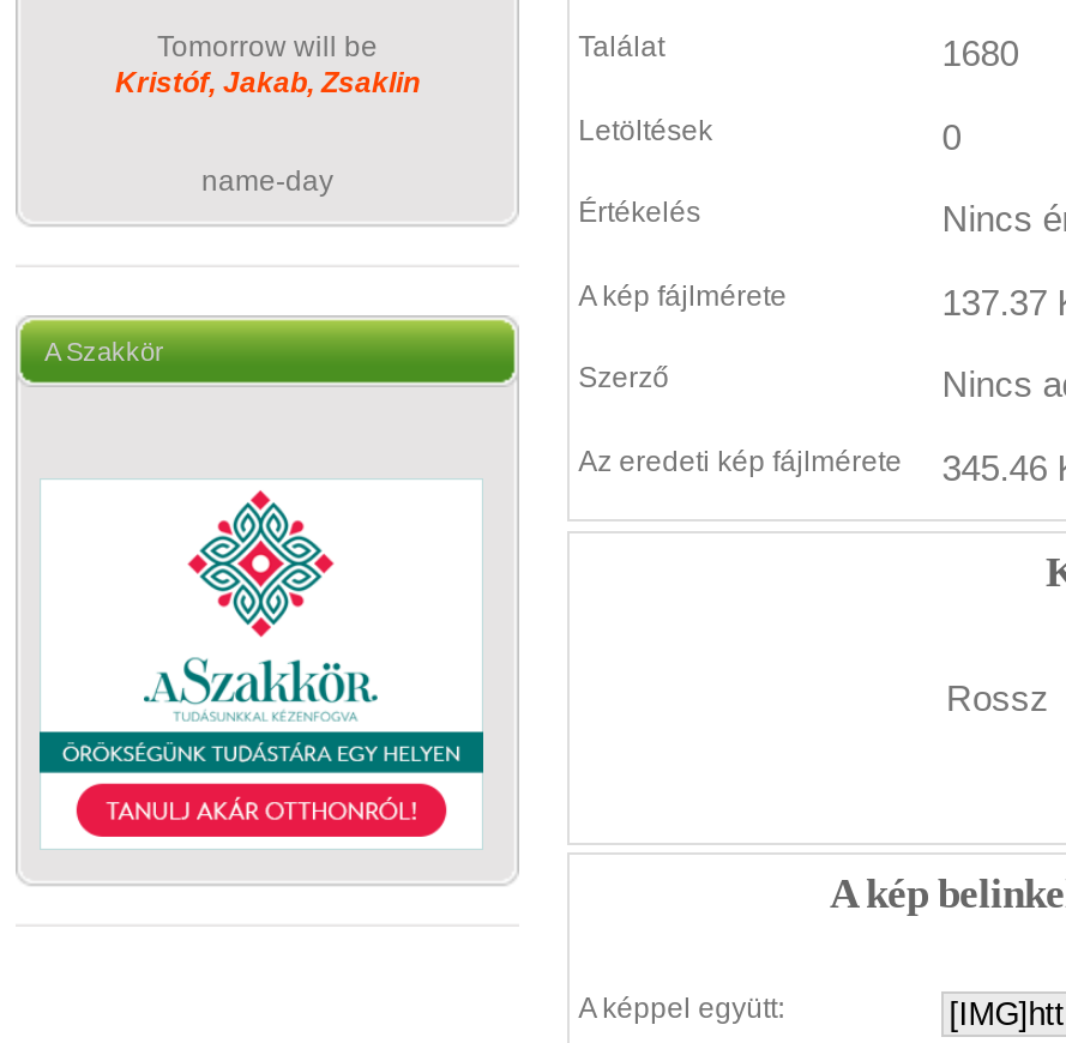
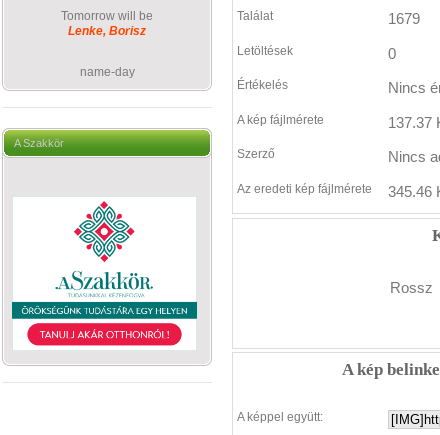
- 1680
+ 1679

- Kristóf, Jakab, Zsaklin
+ Lenke, Borisz
